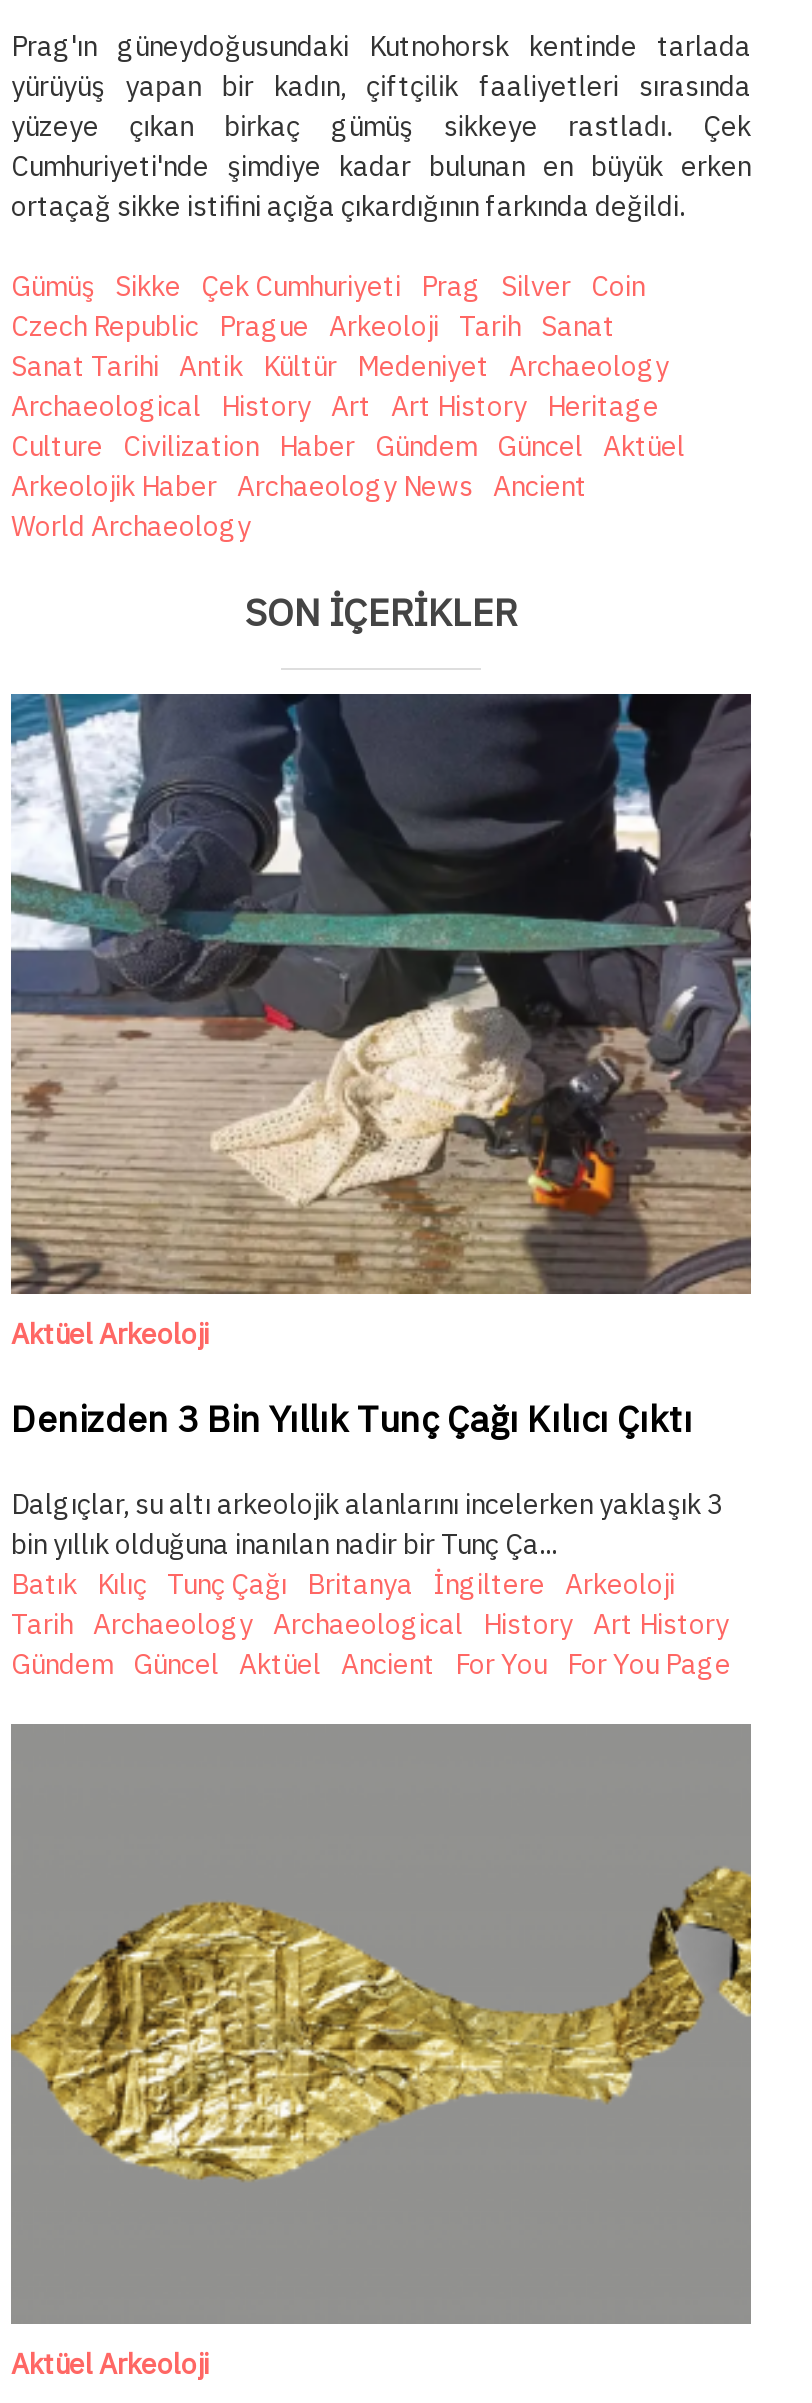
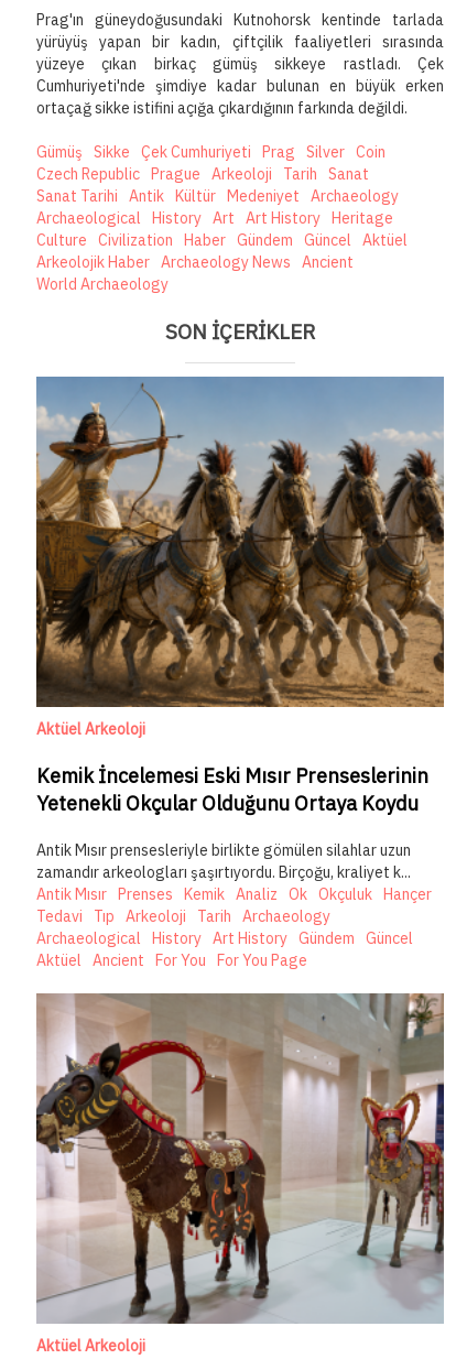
- [image]
+ [image]

- Denizden 3 Bin Yıllık Tunç Çağı Kılıcı Çıktı
+ Kemik İncelemesi Eski Mısır Prenseslerinin
+ Yetenekli Okçular Olduğunu Ortaya Koydu

- Dalgıçlar, su altı arkeolojik alanlarını incelerken yaklaşık 3
- bin yıllık olduğuna inanılan nadir bir Tunç Ça...
- Batık Kılıç Tunç Çağı Britanya İngiltere Arkeoloji
- Tarih Archaeology Archaeological History Art History
- Gündem Güncel Aktüel Ancient For You For You Page
+ Antik Mısır prensesleriyle birlikte gömülen silahlar uzun
+ zamandır arkeologları şaşırtıyordu. Birçoğu, kraliyet k...
+ Antik Mısır Prenses Kemik Analiz Ok Okçuluk Hançer
+ Tedavi Tıp Arkeoloji Tarih Archaeology
+ Archaeological History Art History Gündem Güncel
+ Aktüel Ancient For You For You Page

- [image]
+ [image]
